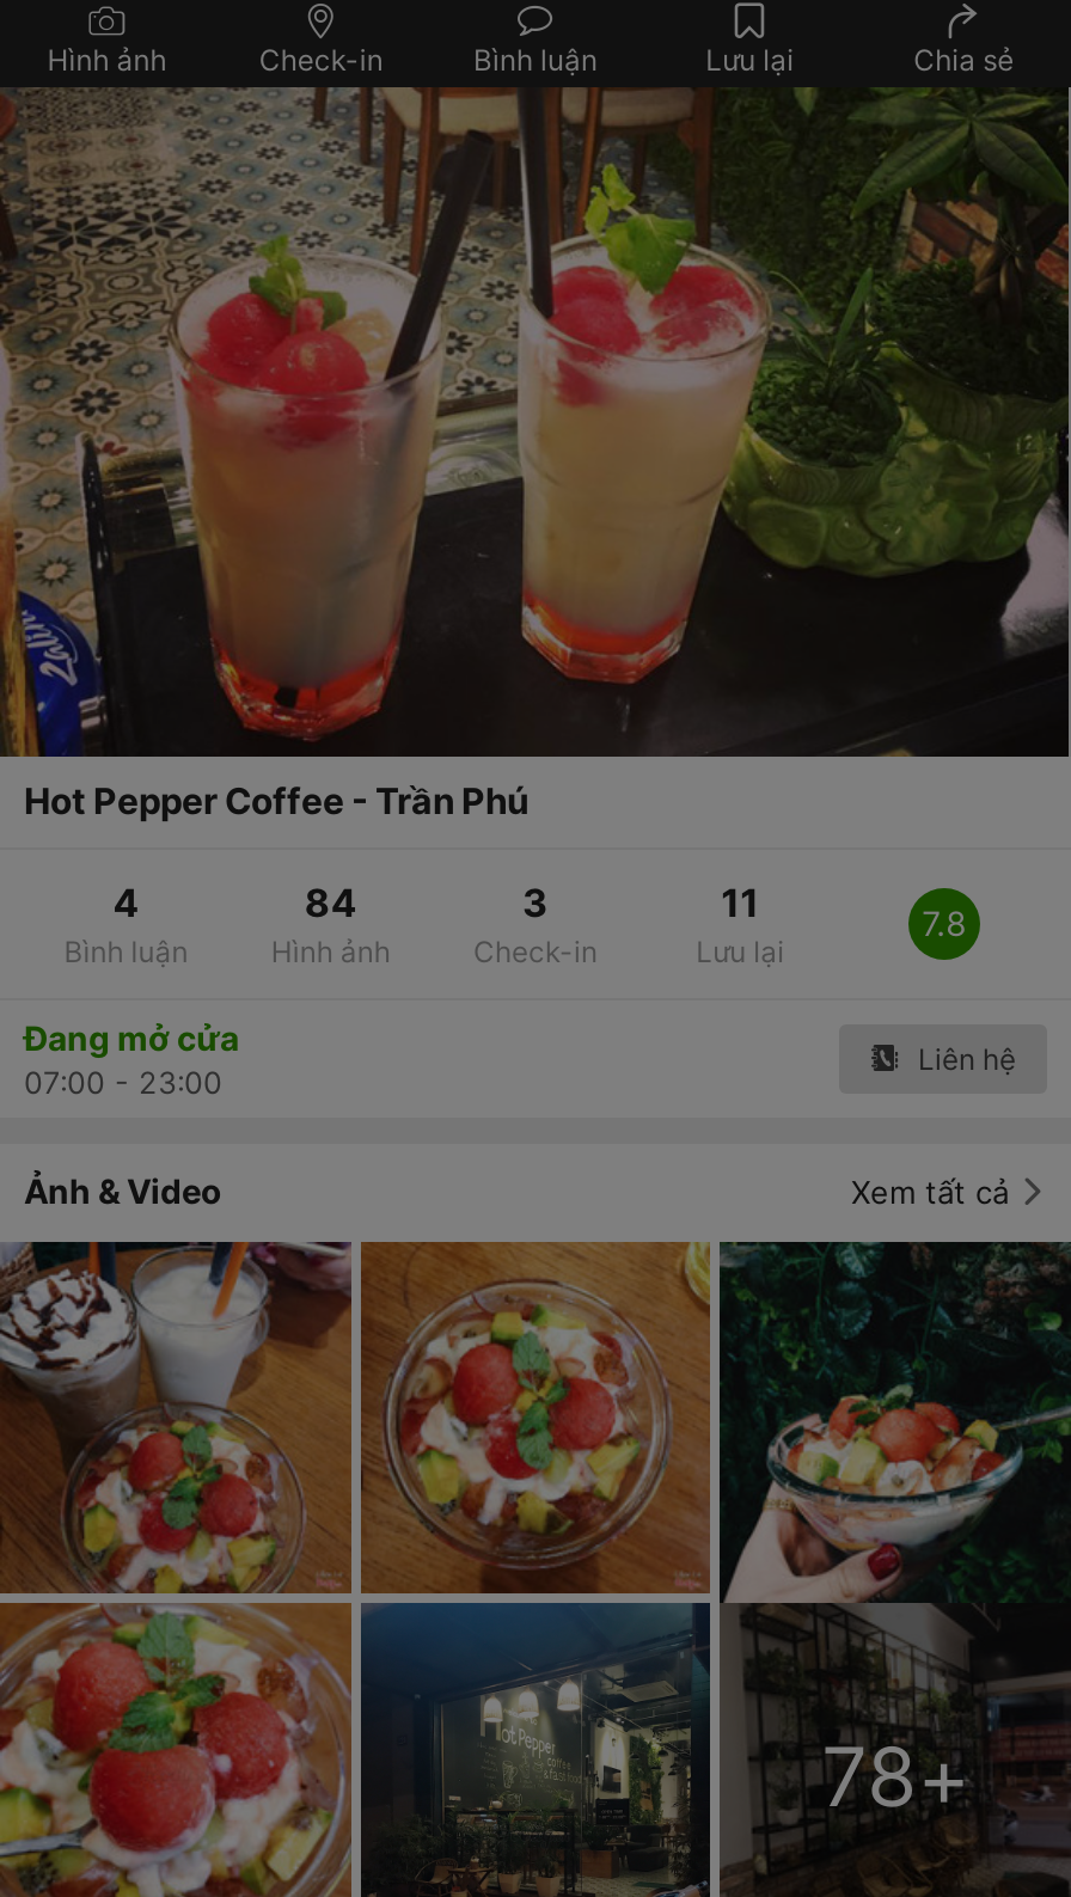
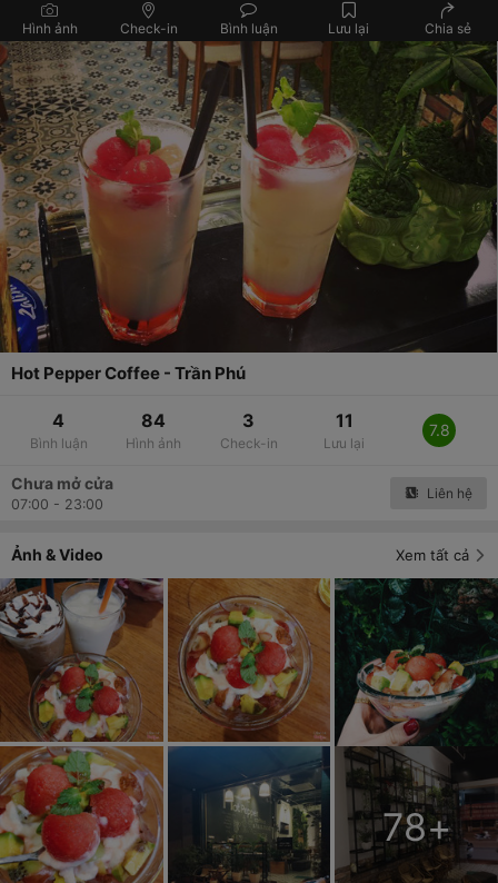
- Đang mở cửa
+ Chưa mở cửa
